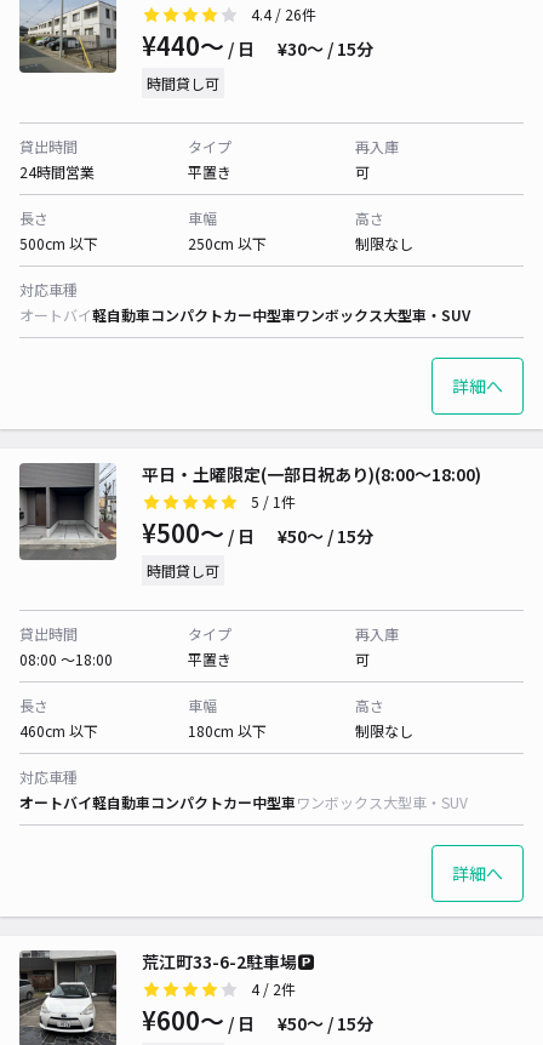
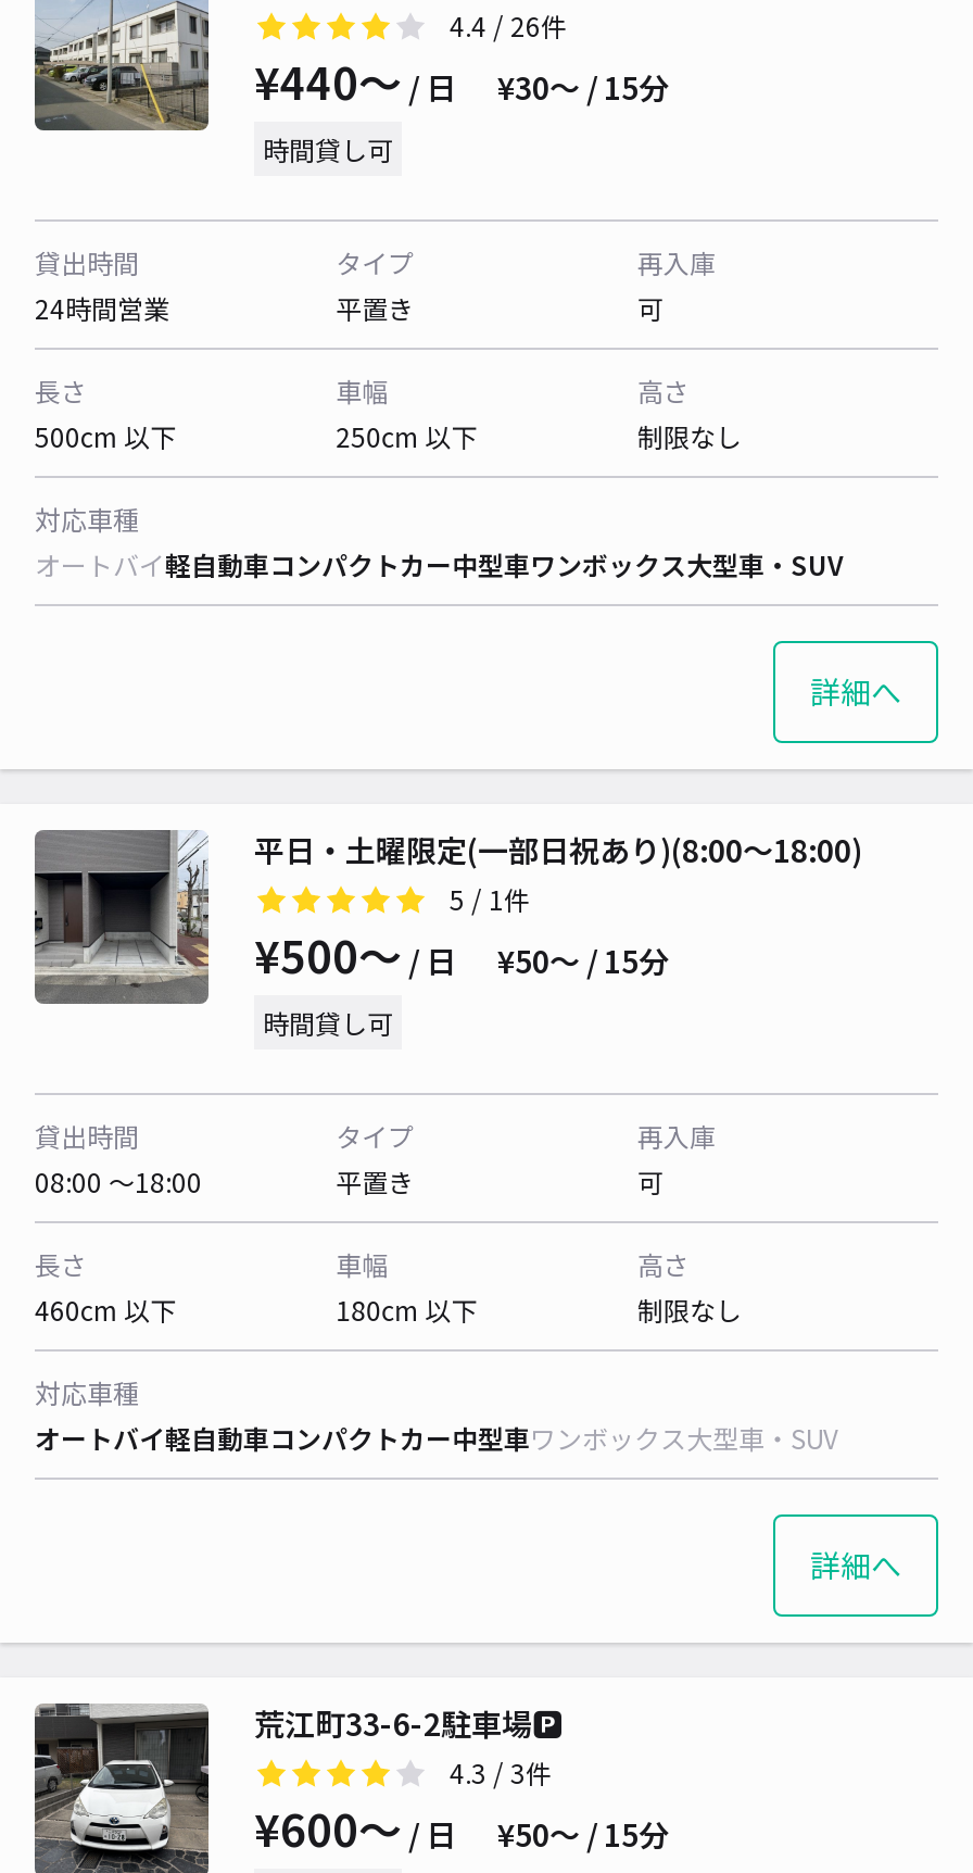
- 4 / 2件
+ 4.3 / 3件
